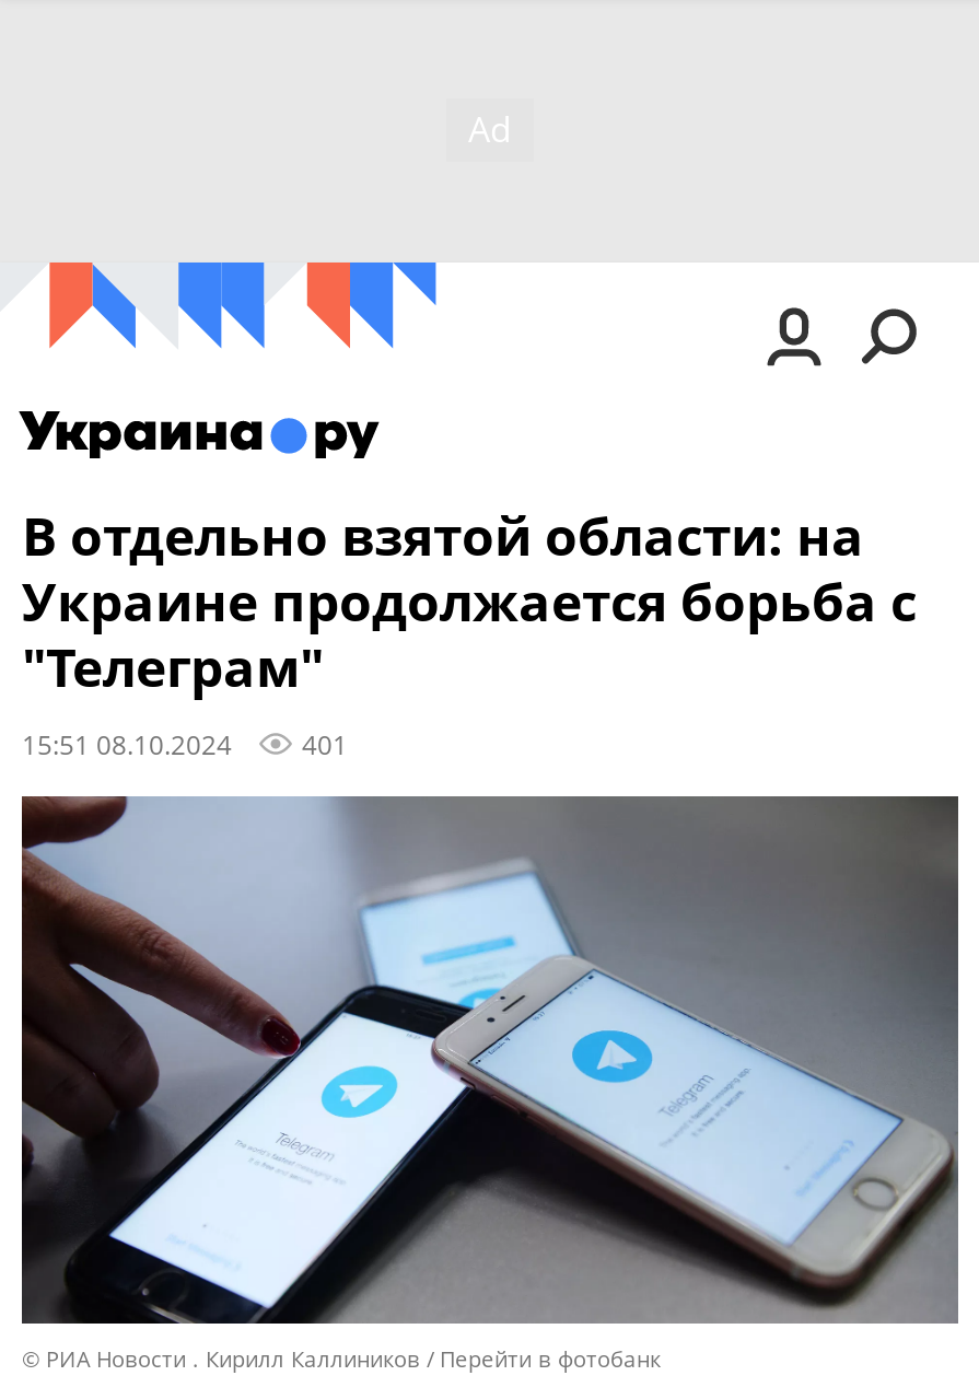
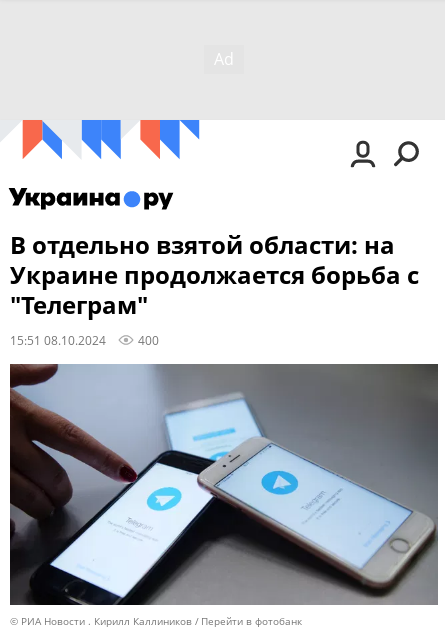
- 15:51 08.10.2024 401
+ 15:51 08.10.2024 400
